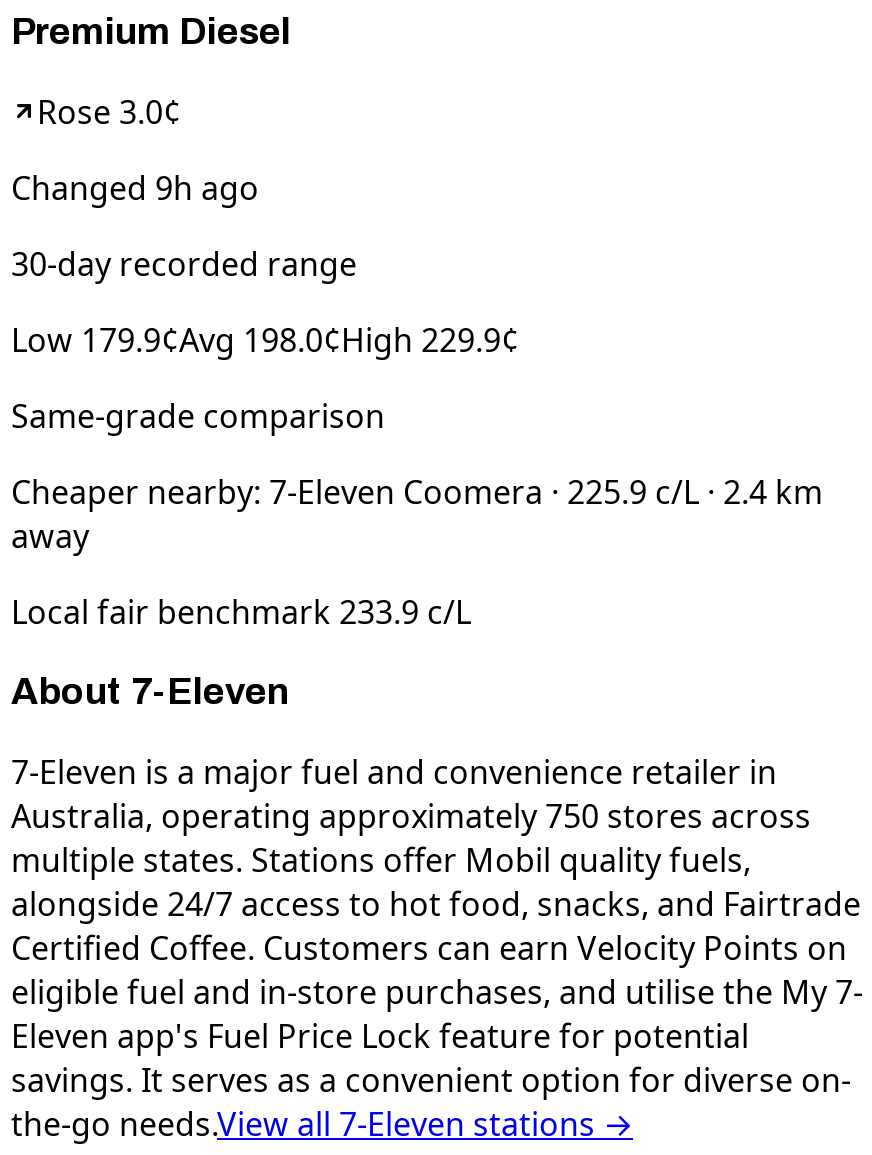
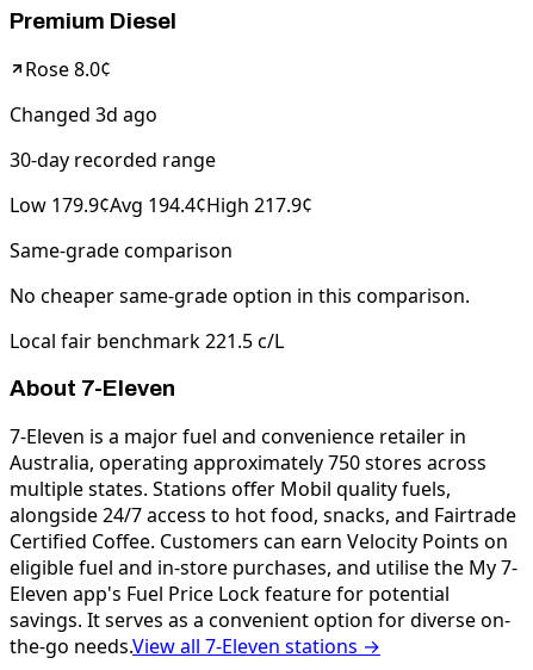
- Rose 3.0¢
+ Rose 8.0¢

- Changed 9h ago
+ Changed 3d ago

- Low 179.9¢Avg 198.0¢High 229.9¢
+ Low 179.9¢Avg 194.4¢High 217.9¢

- Cheaper nearby: 7-Eleven Coomera · 225.9 c/L · 2.4 km
- away
+ No cheaper same-grade option in this comparison.

- Local fair benchmark 233.9 c/L
+ Local fair benchmark 221.5 c/L
